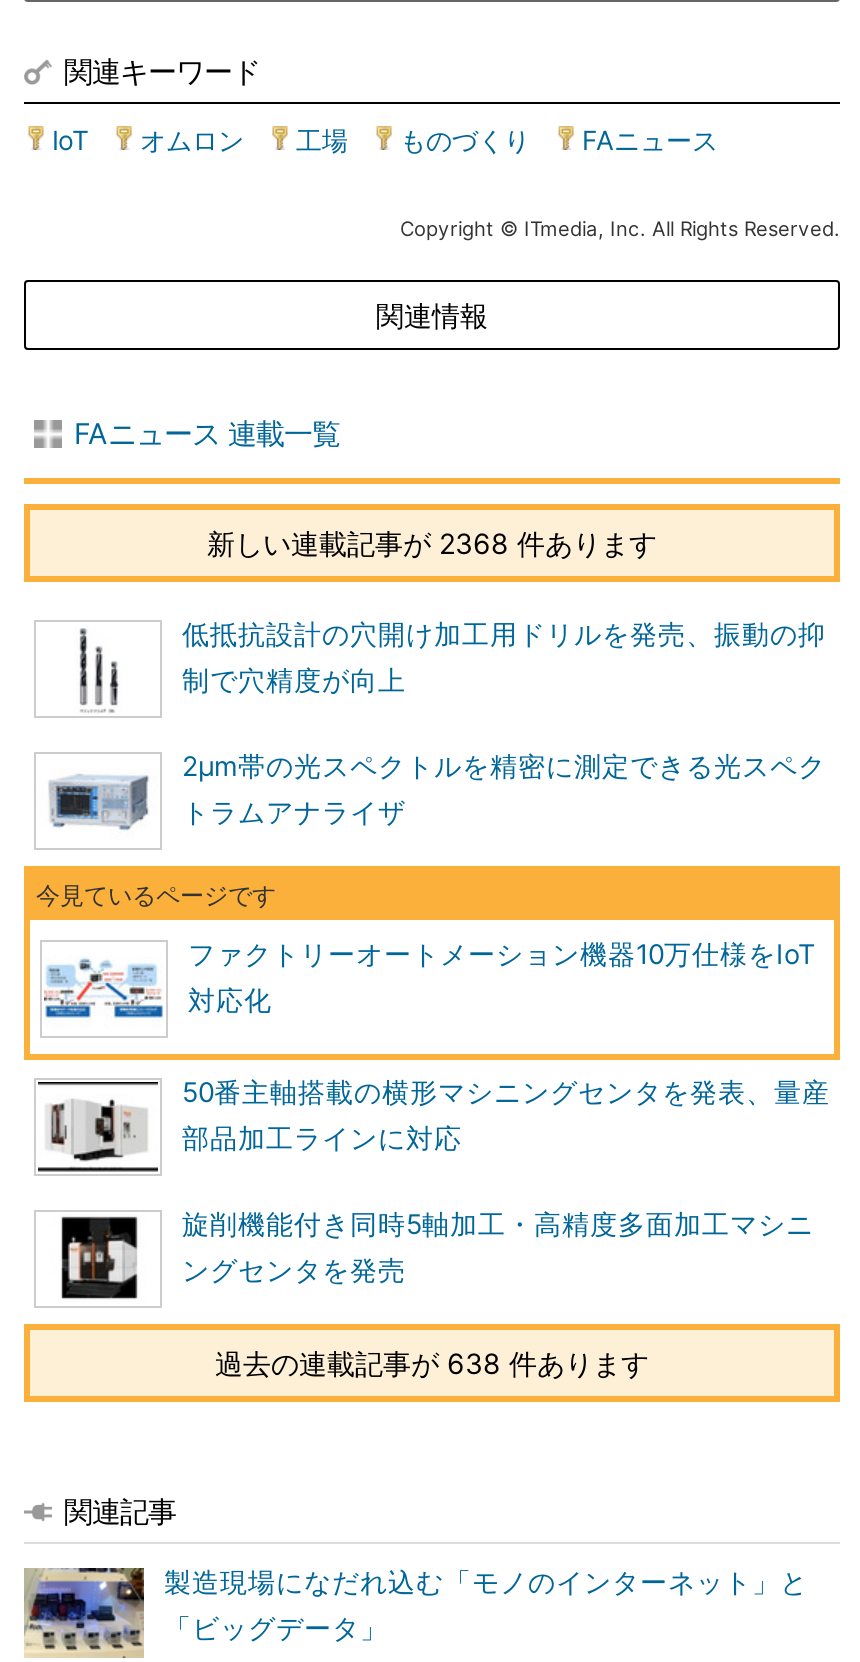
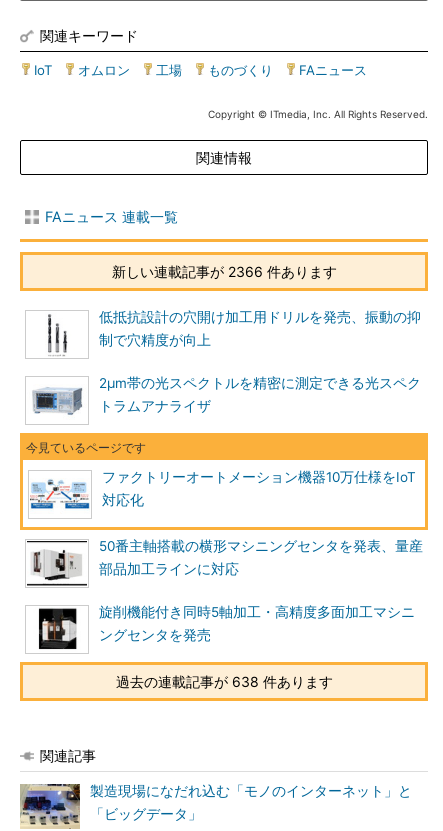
- 新しい連載記事が 2368 件あります
+ 新しい連載記事が 2366 件あります
